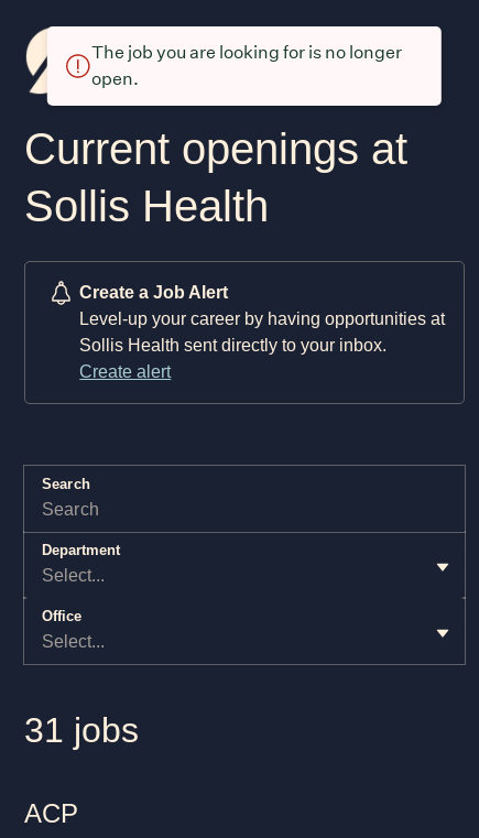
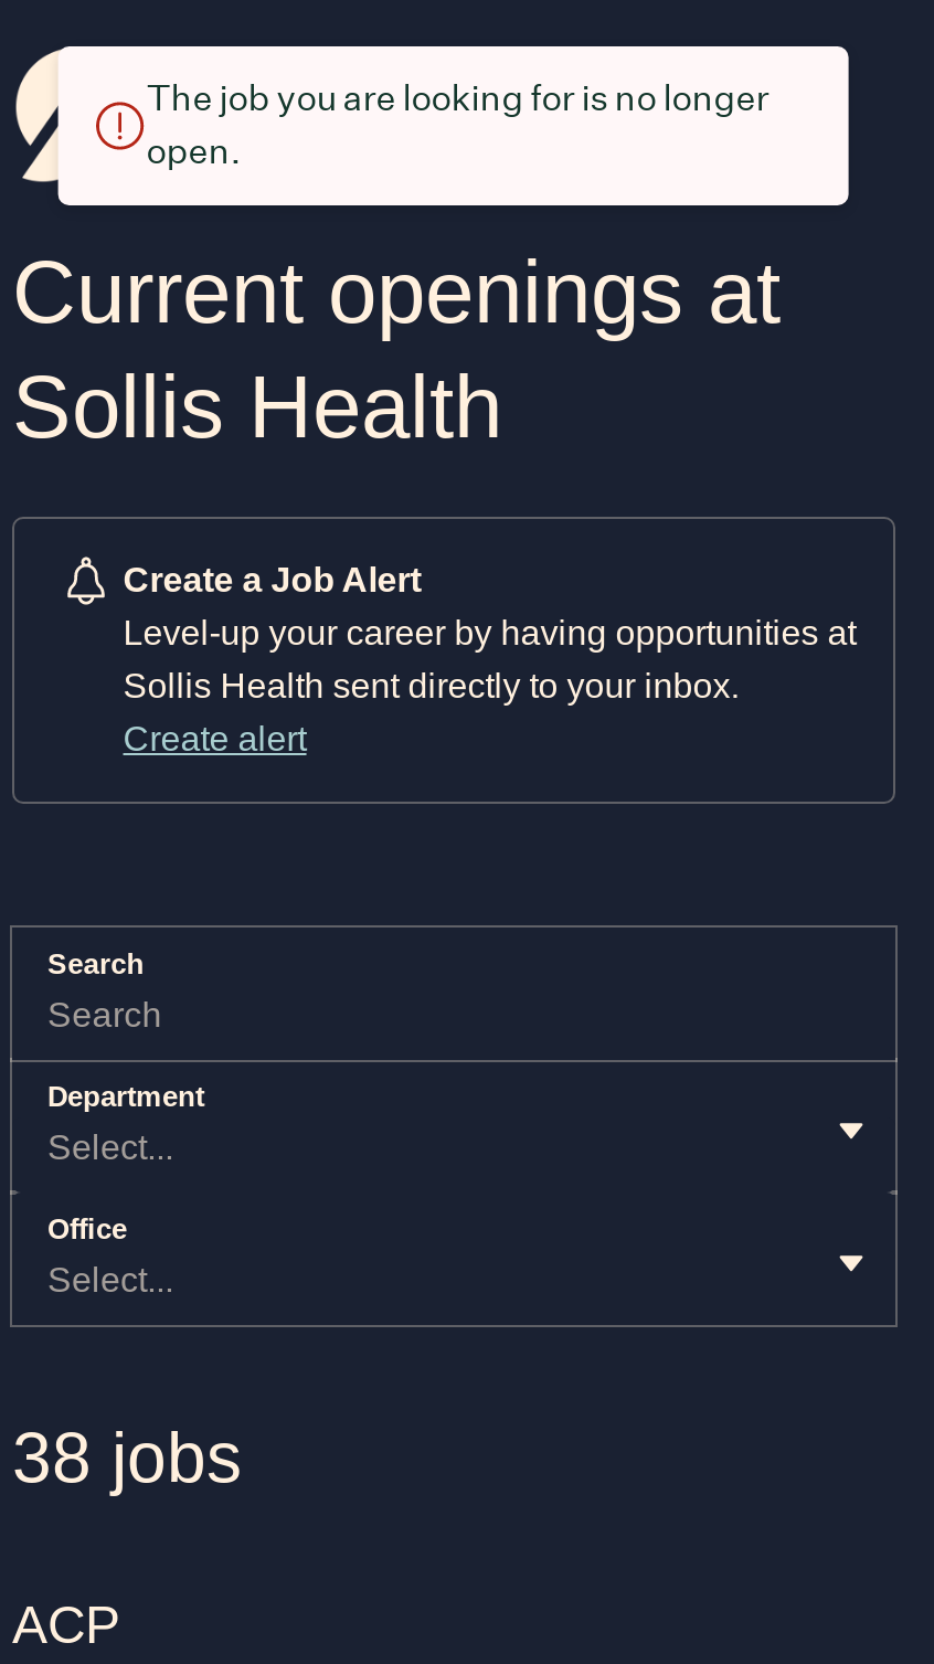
- 31 jobs
+ 38 jobs
